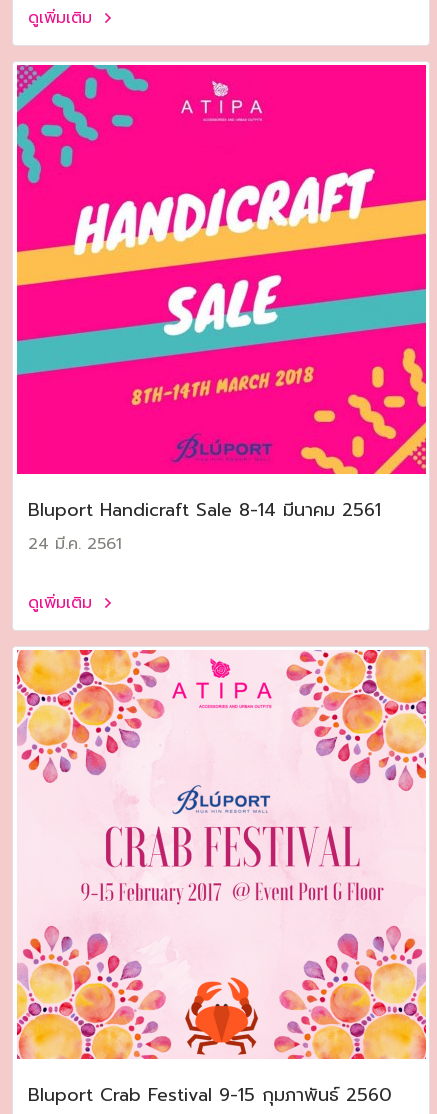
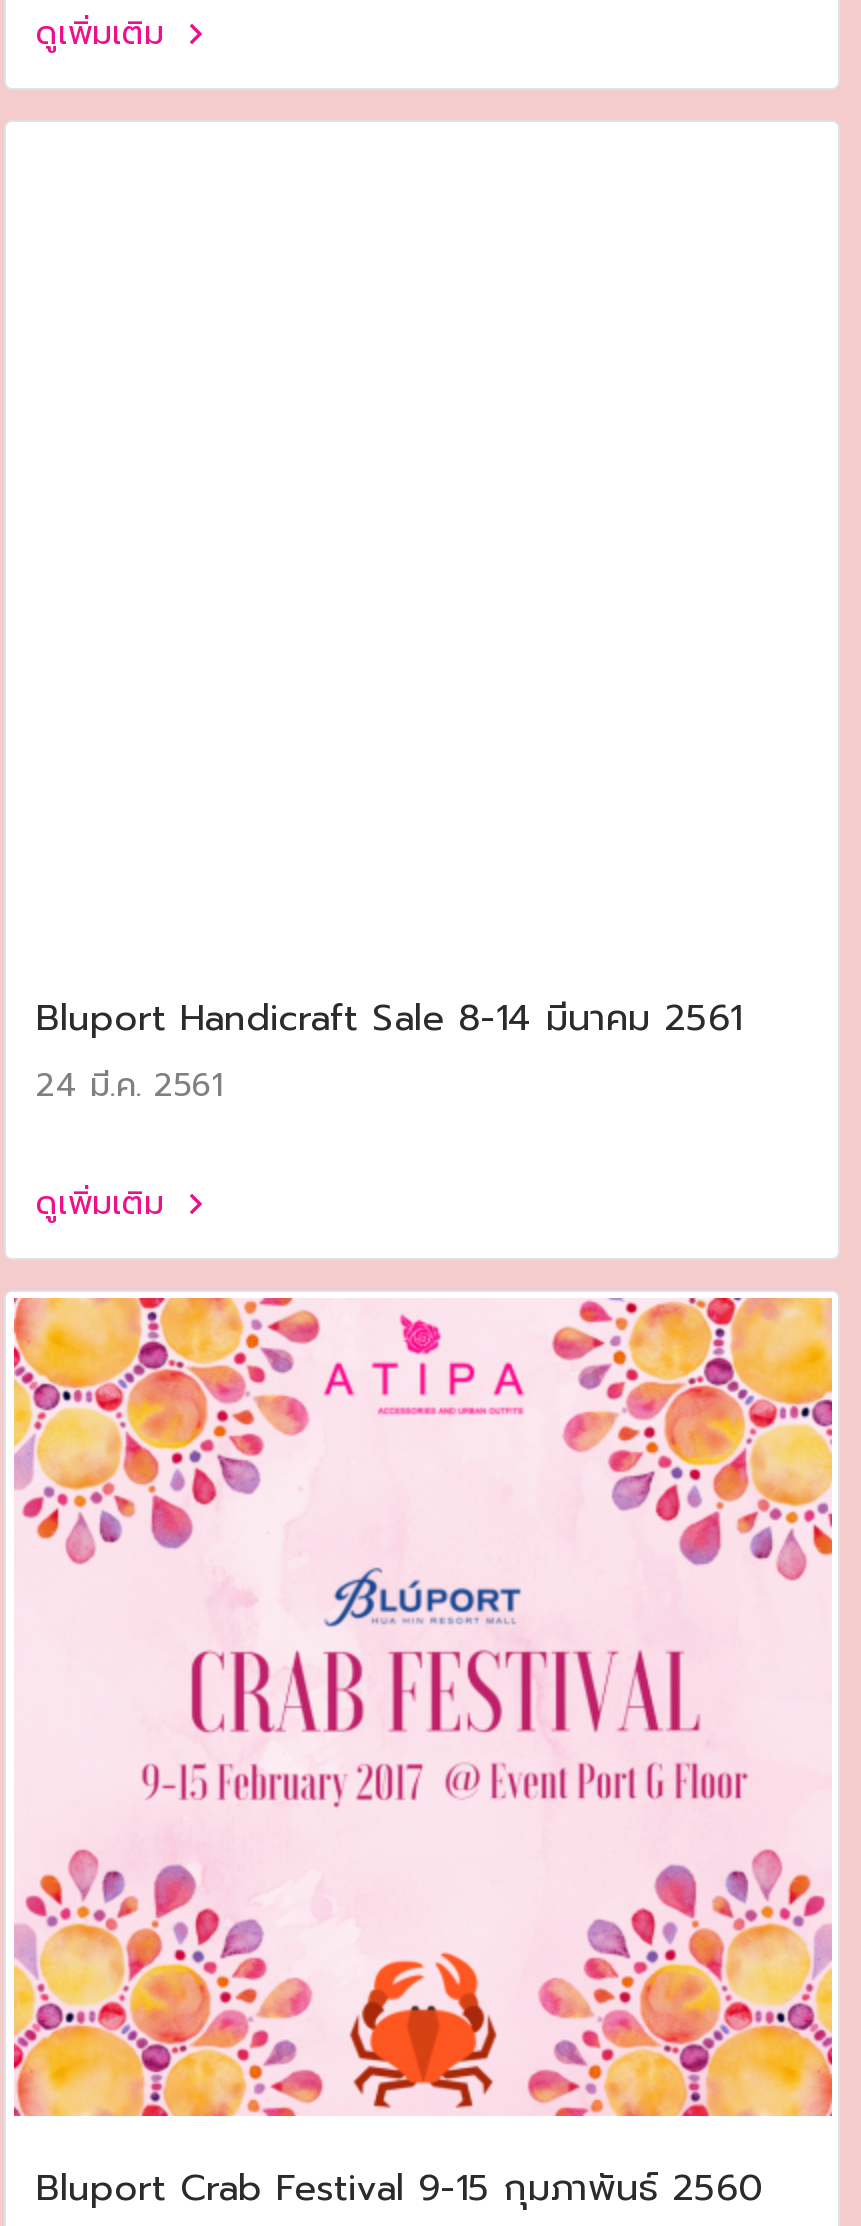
- [image]
